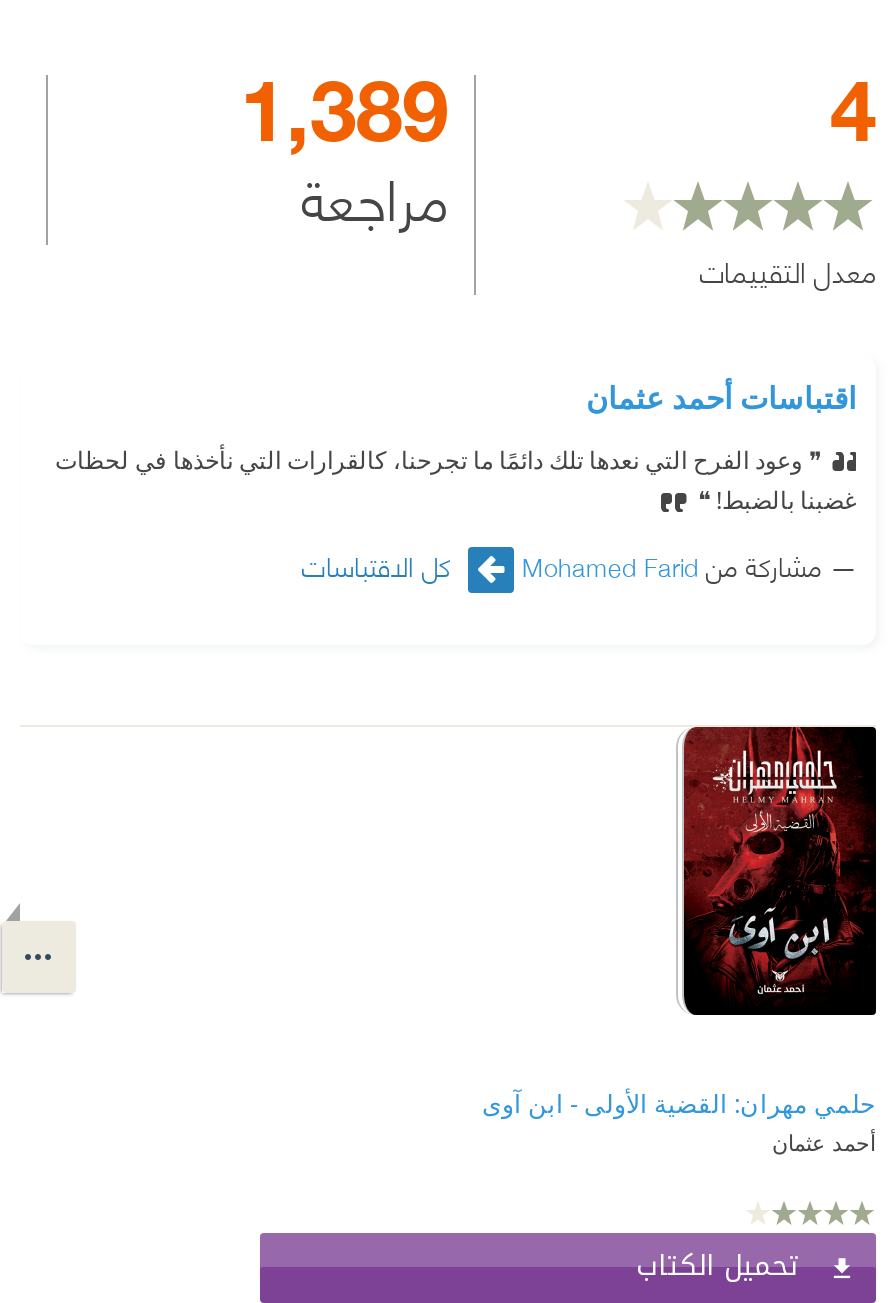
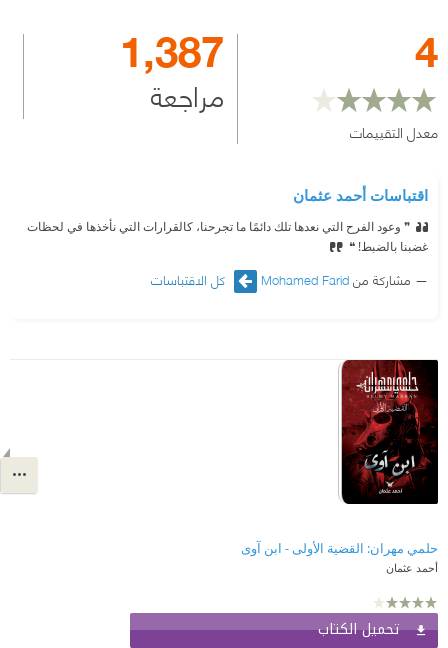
- 1,389
+ 1,387
